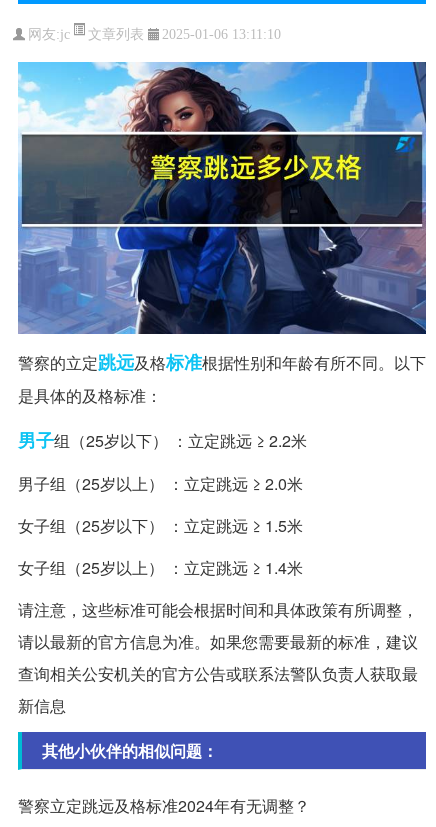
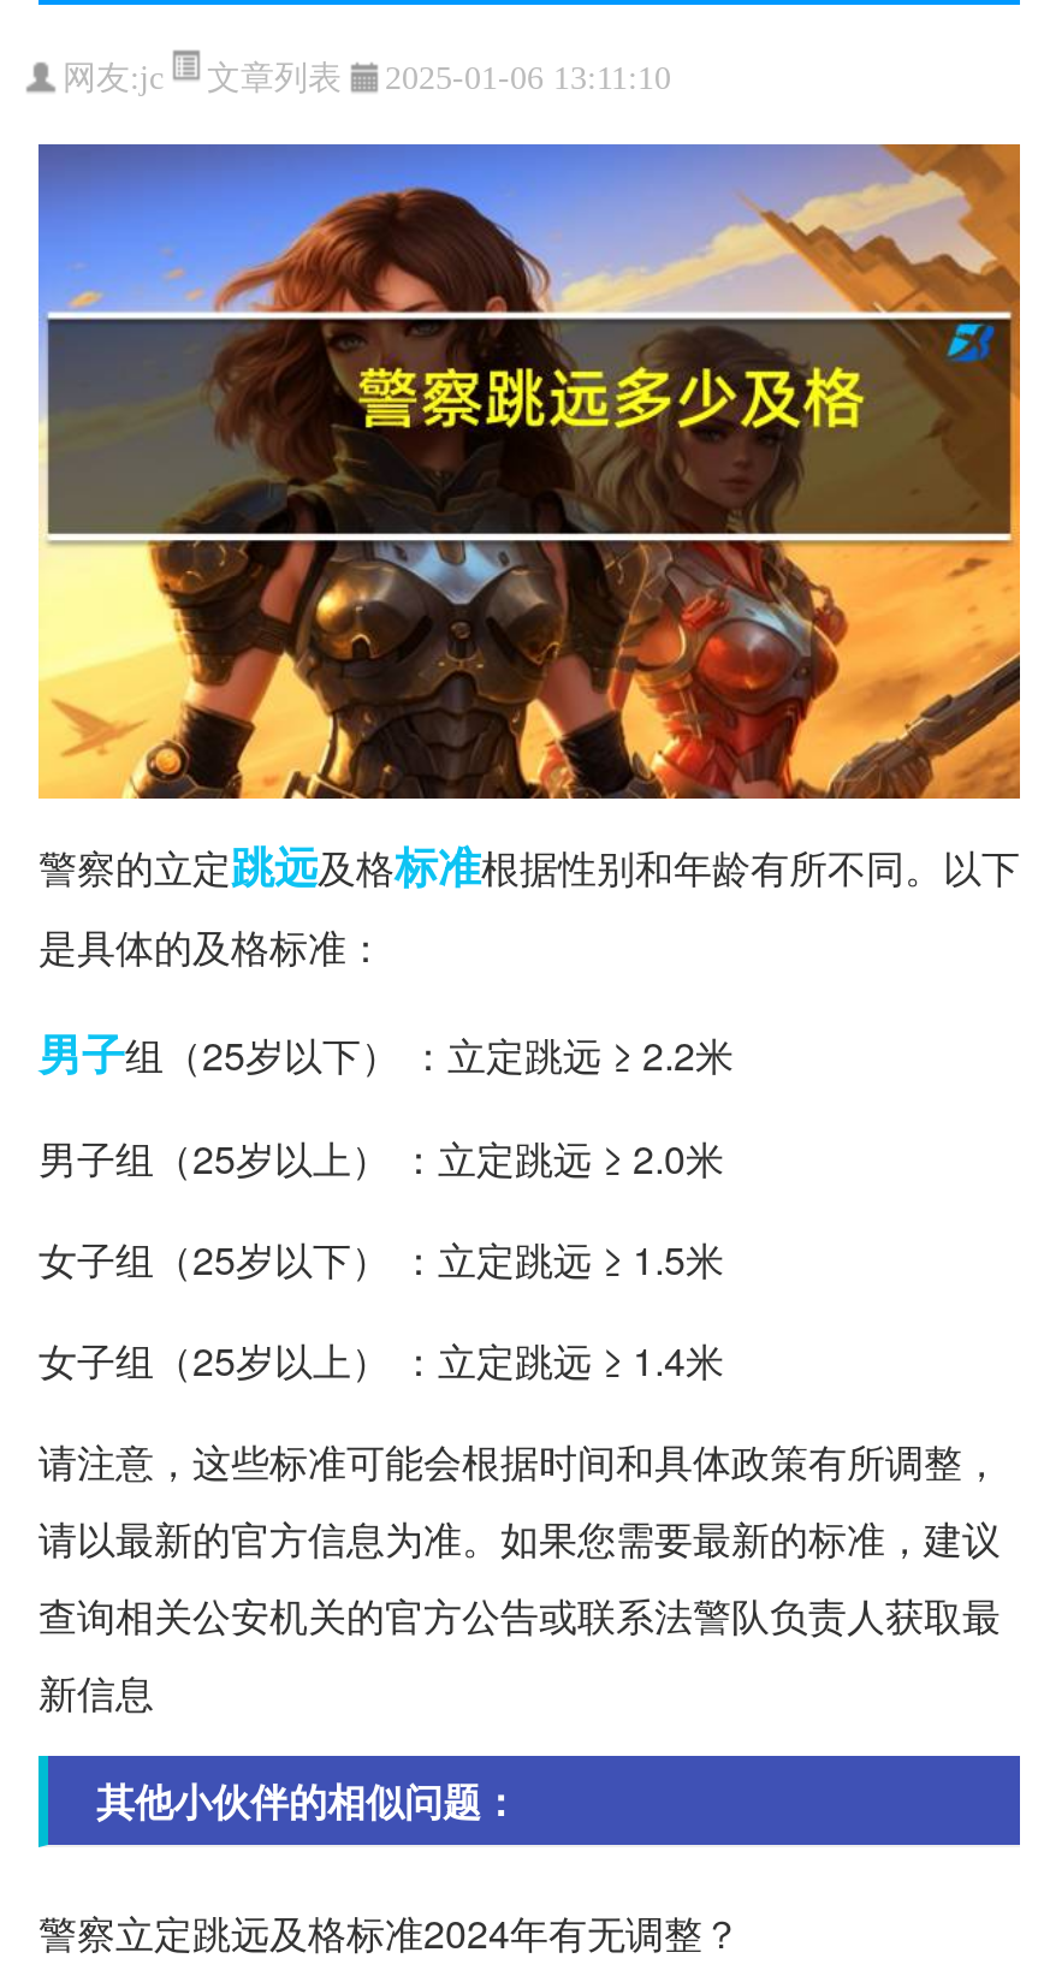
- [image]
+ [image]
